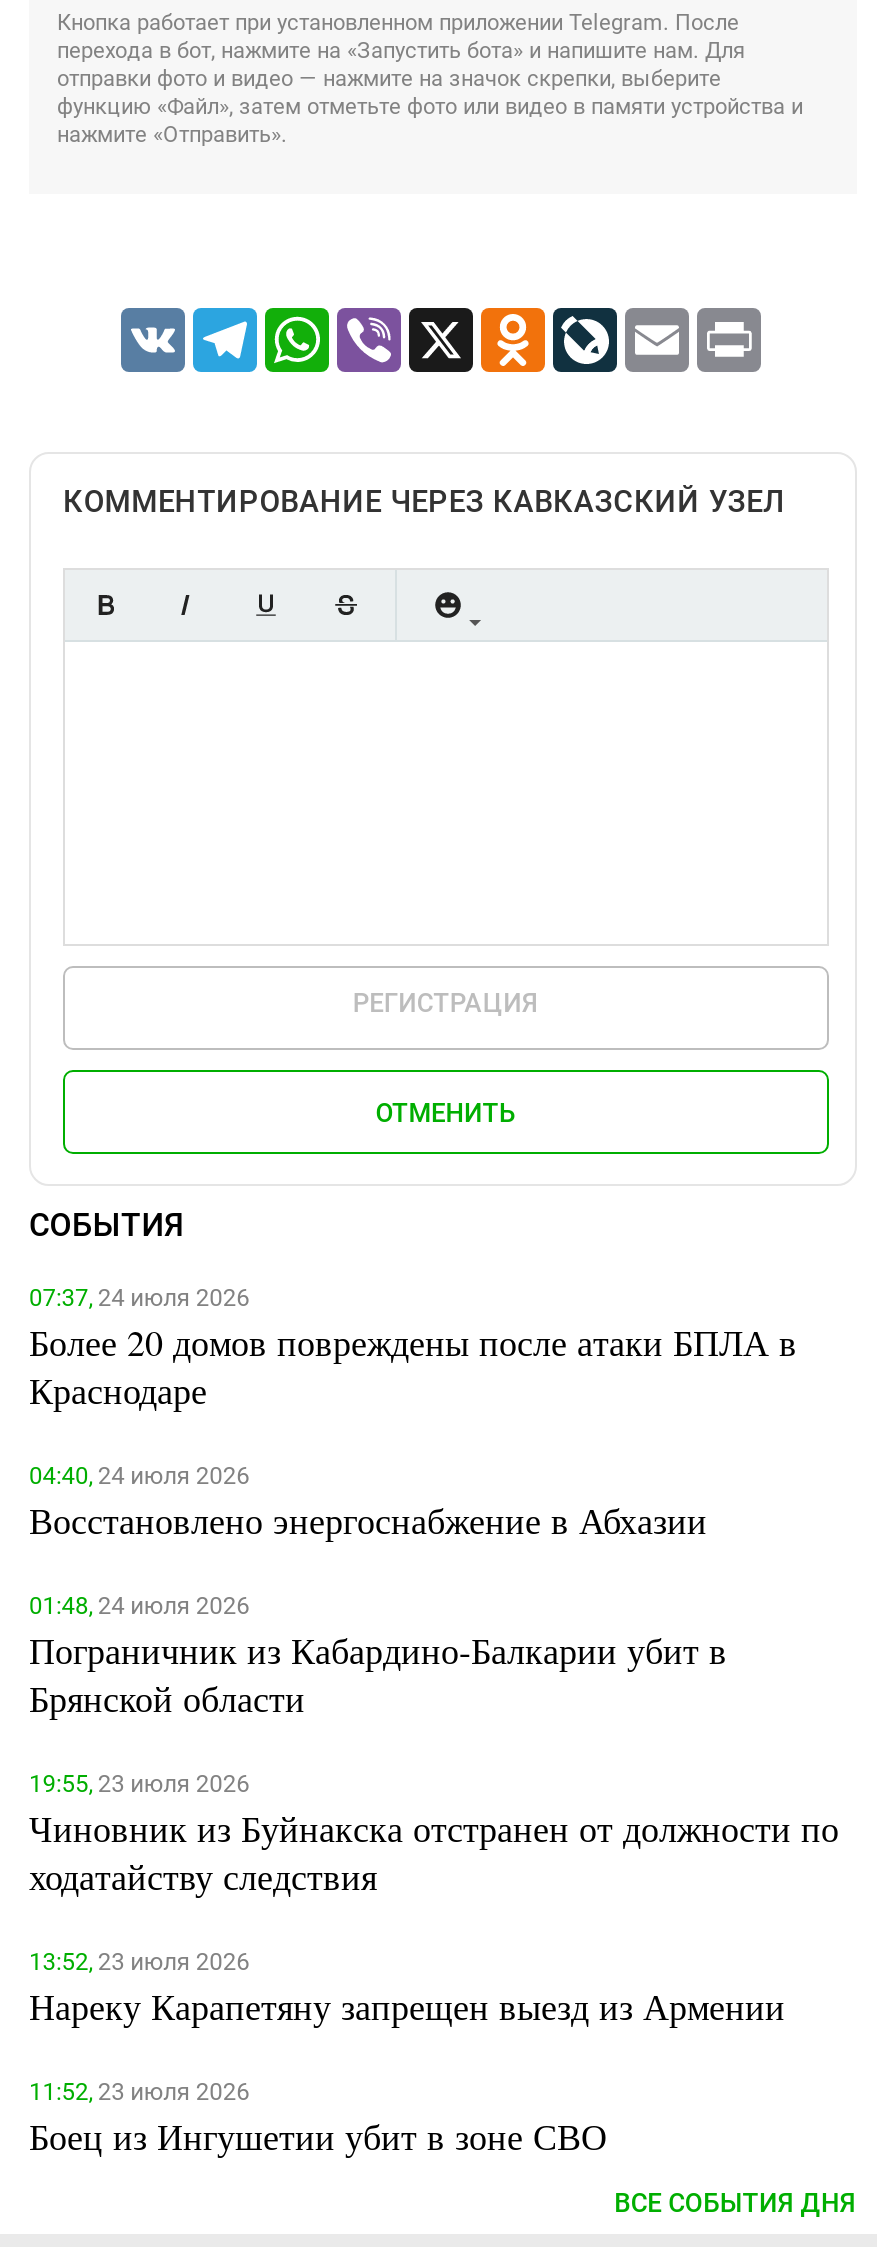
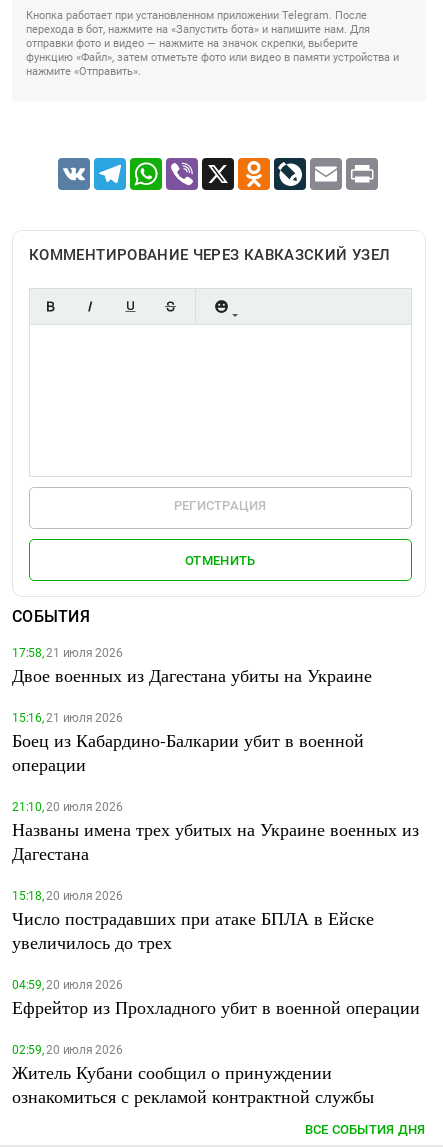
- 07:37, 24 июля 2026
- Более 20 домов повреждены после атаки БПЛА в
- Краснодаре
+ 17:58, 21 июля 2026
+ Двое военных из Дагестана убиты на Украине

- 04:40, 24 июля 2026
- Восстановлено энергоснабжение в Абхазии
+ 15:16, 21 июля 2026
+ Боец из Кабардино-Балкарии убит в военной
+ операции

- 01:48, 24 июля 2026
- Пограничник из Кабардино-Балкарии убит в
- Брянской области
+ 21:10, 20 июля 2026
+ Названы имена трех убитых на Украине военных из
+ Дагестана

- 19:55, 23 июля 2026
- Чиновник из Буйнакска отстранен от должности по
- ходатайству следствия
+ 15:18, 20 июля 2026
+ Число пострадавших при атаке БПЛА в Ейске
+ увеличилось до трех

- 13:52, 23 июля 2026
- Нареку Карапетяну запрещен выезд из Армении
+ 04:59, 20 июля 2026
+ Ефрейтор из Прохладного убит в военной операции

- 11:52, 23 июля 2026
- Боец из Ингушетии убит в зоне СВО
+ 02:59, 20 июля 2026
+ Житель Кубани сообщил о принуждении
+ ознакомиться с рекламой контрактной службы
